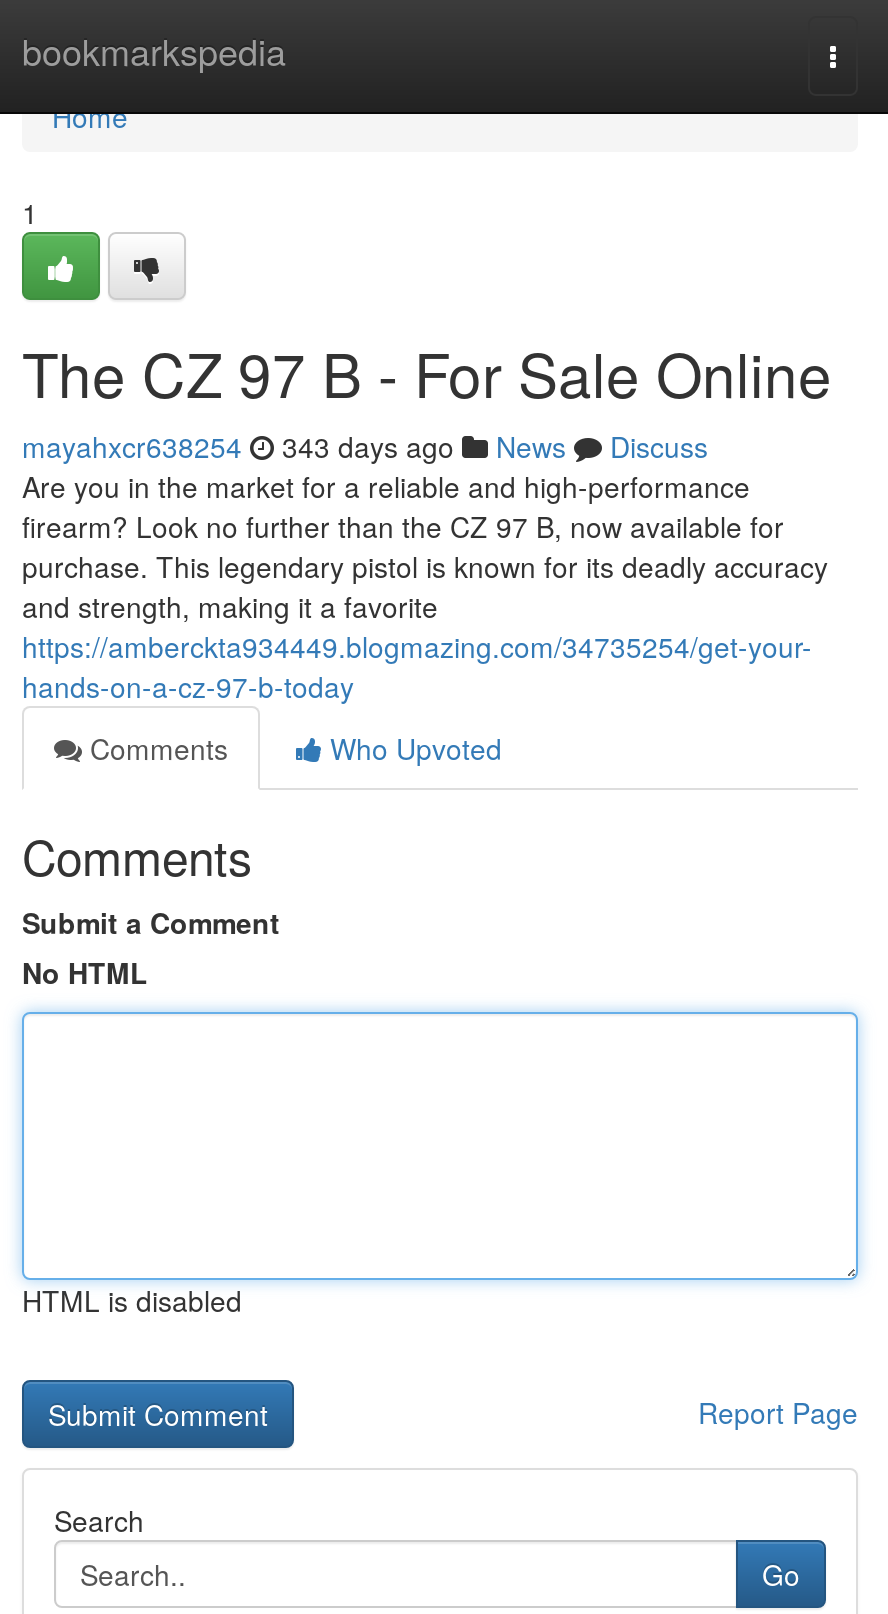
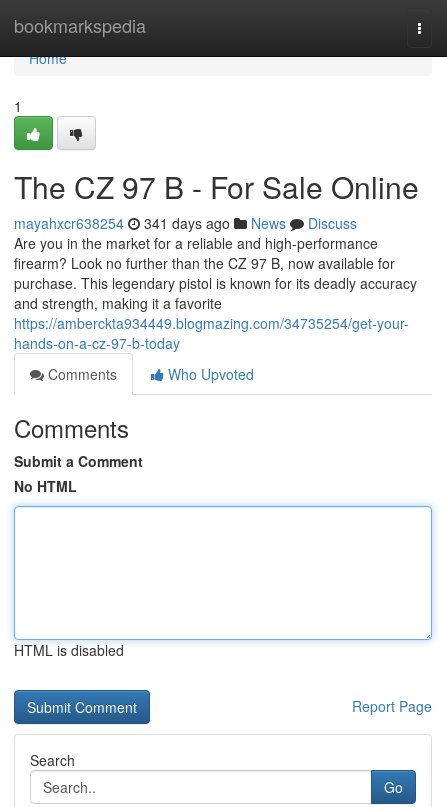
- mayahxcr638254 343 days ago News Discuss
+ mayahxcr638254 341 days ago News Discuss
